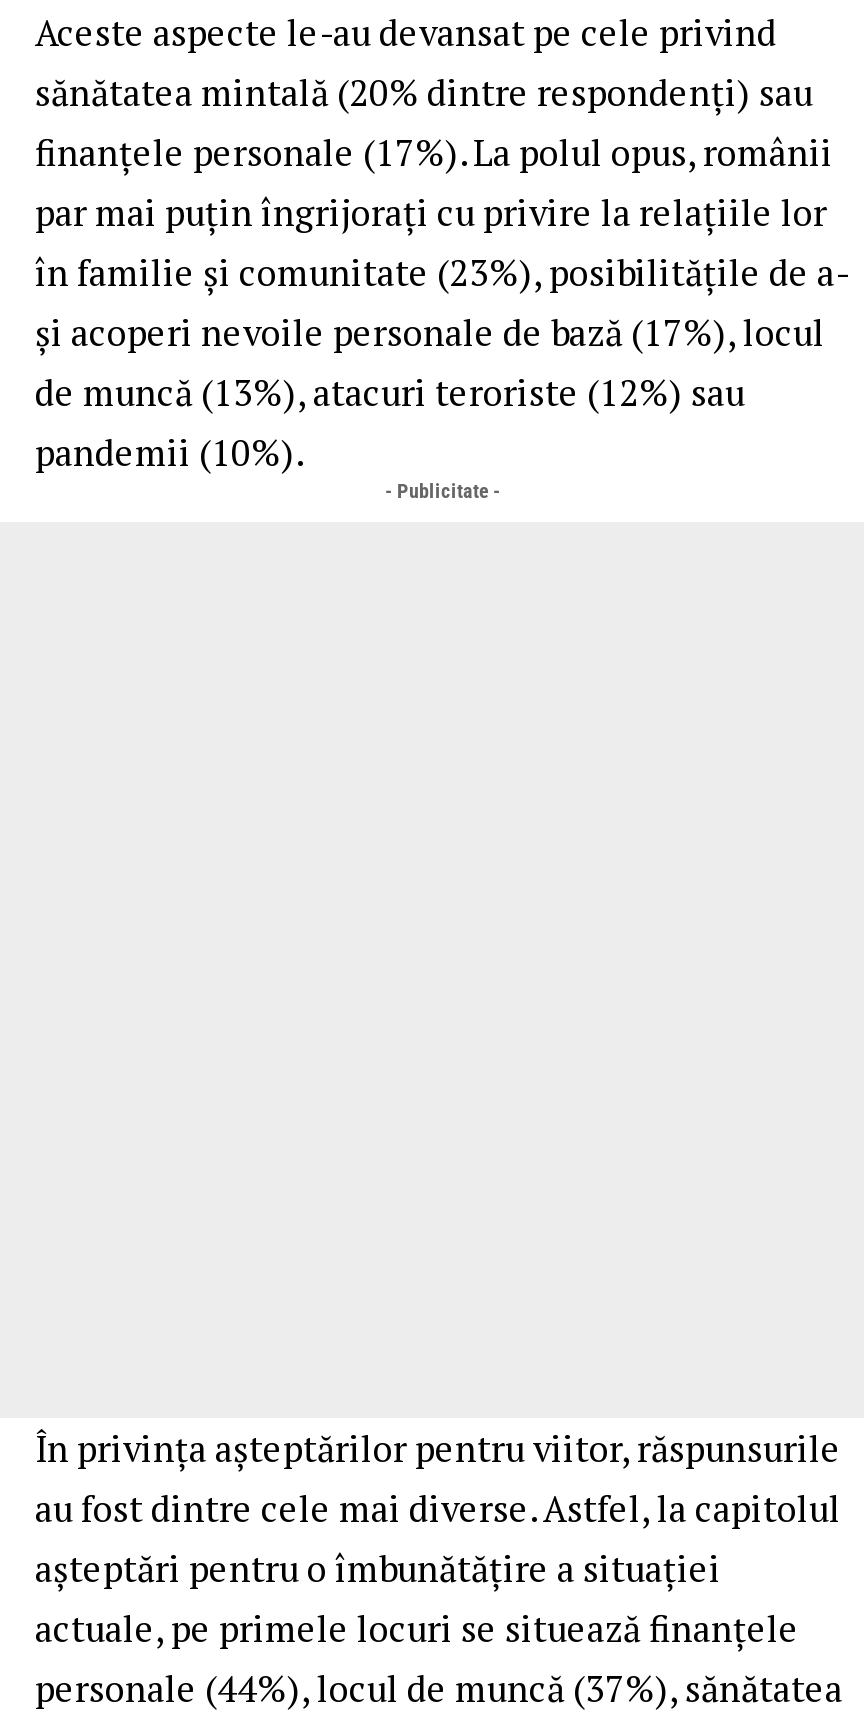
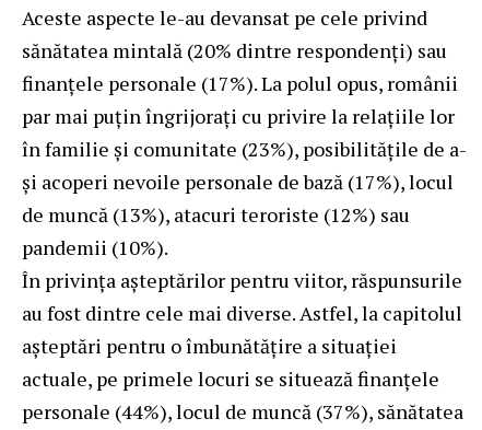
- - Publicitate -
